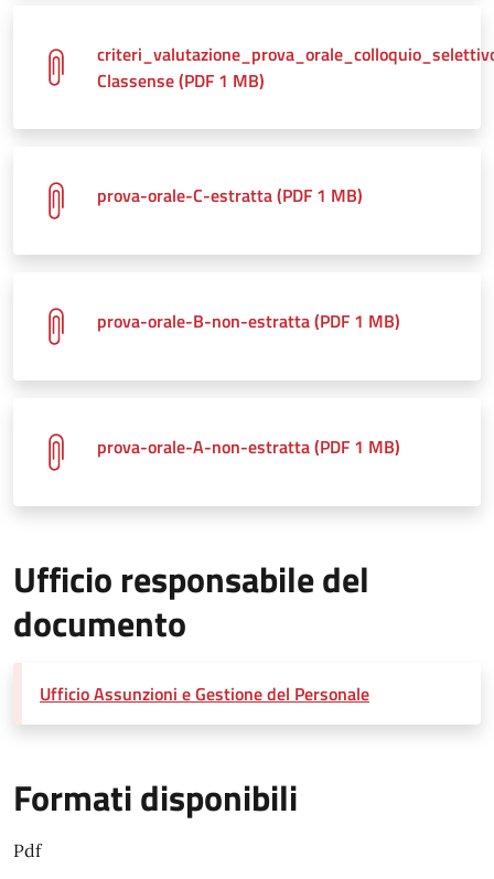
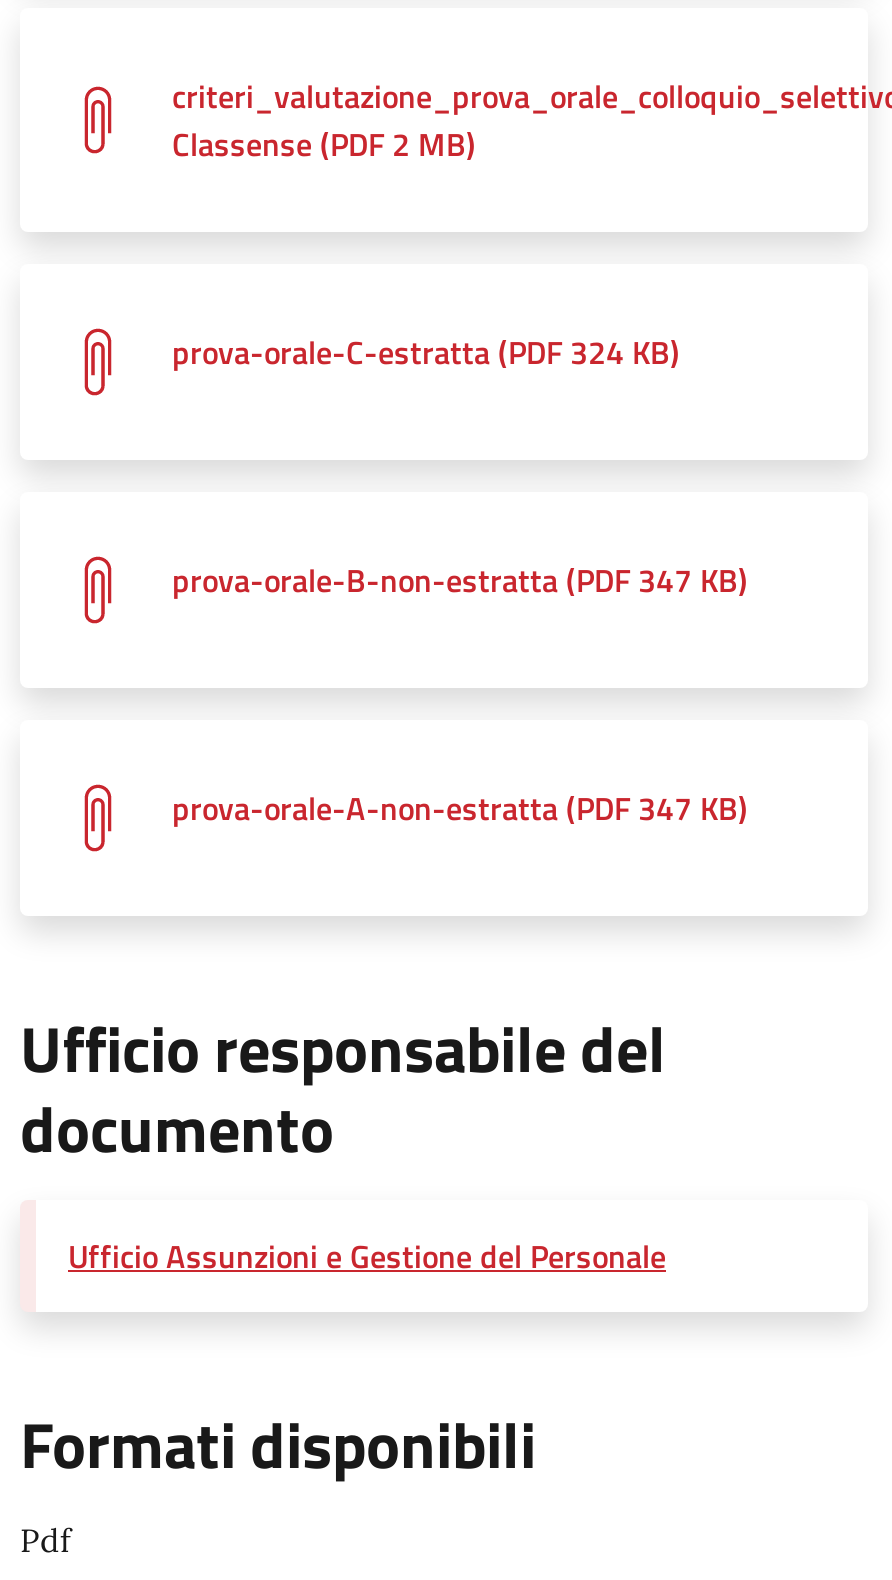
- Classense (PDF 1 MB)
+ Classense (PDF 2 MB)

- prova-orale-C-estratta (PDF 1 MB)
+ prova-orale-C-estratta (PDF 324 KB)

- prova-orale-B-non-estratta (PDF 1 MB)
+ prova-orale-B-non-estratta (PDF 347 KB)

- prova-orale-A-non-estratta (PDF 1 MB)
+ prova-orale-A-non-estratta (PDF 347 KB)
